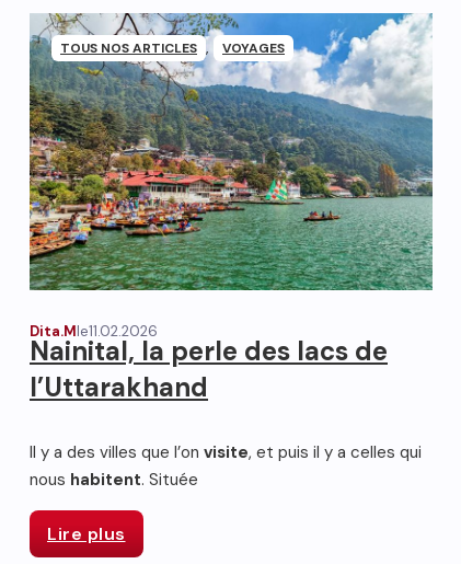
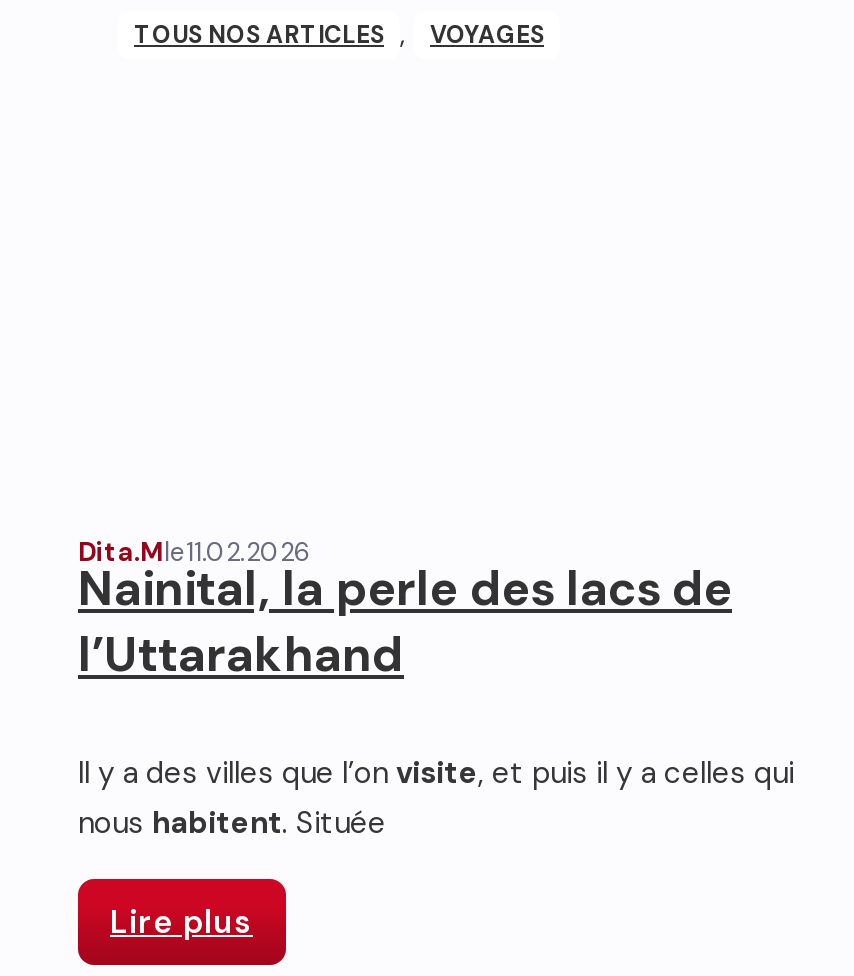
- [image]
